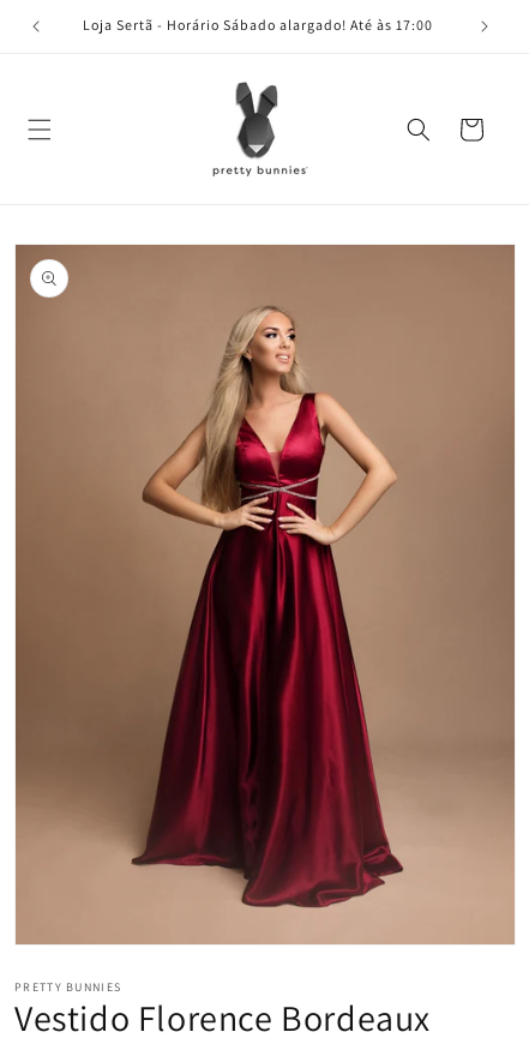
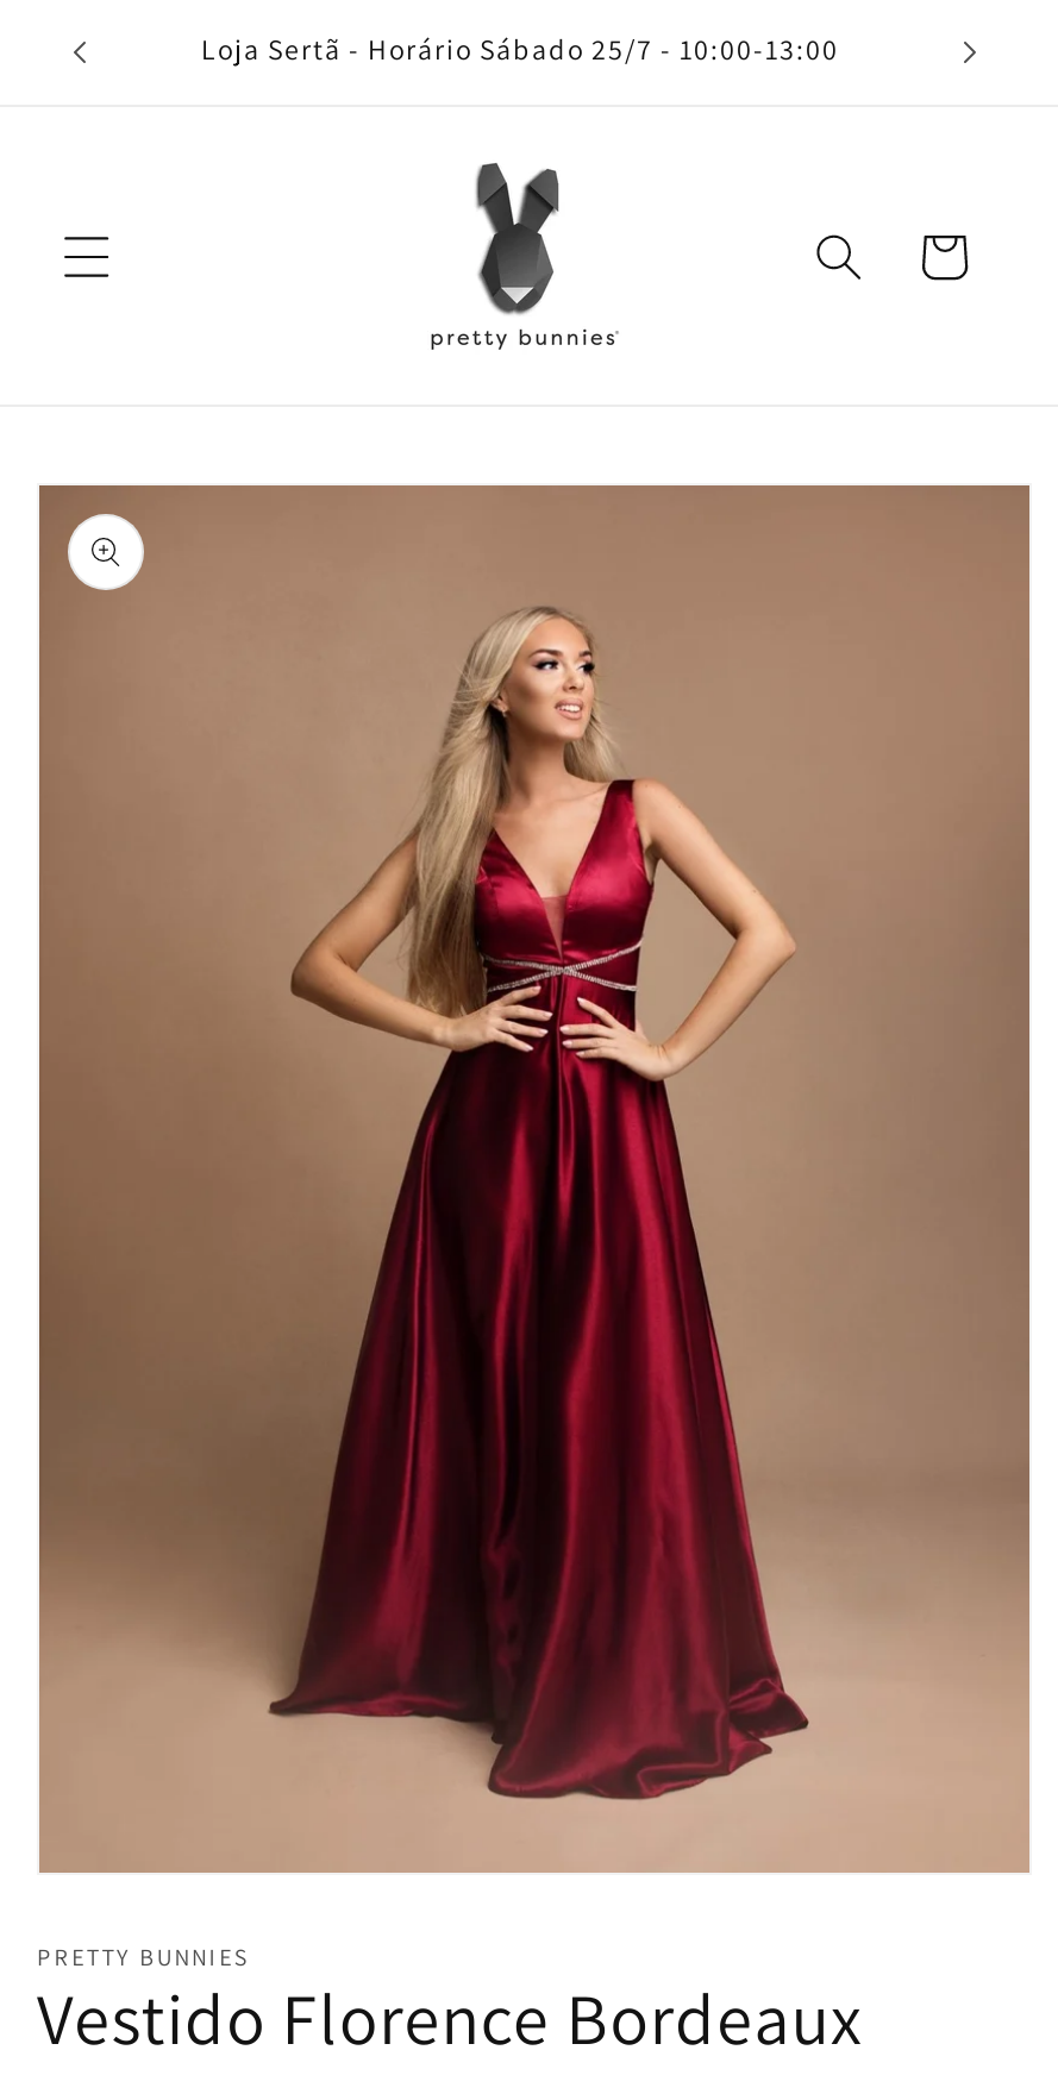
- Loja Sertã - Horário Sábado alargado! Até às 17:00
+ Loja Sertã - Horário Sábado 25/7 - 10:00-13:00
